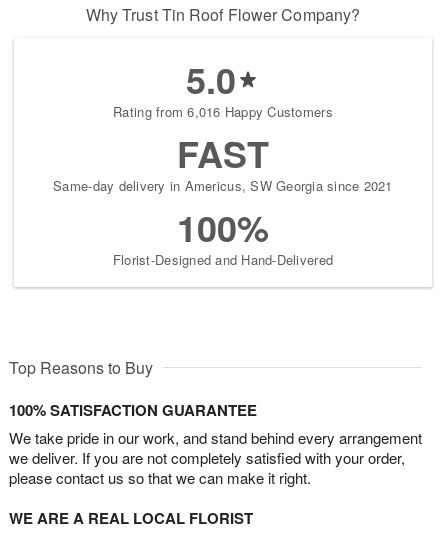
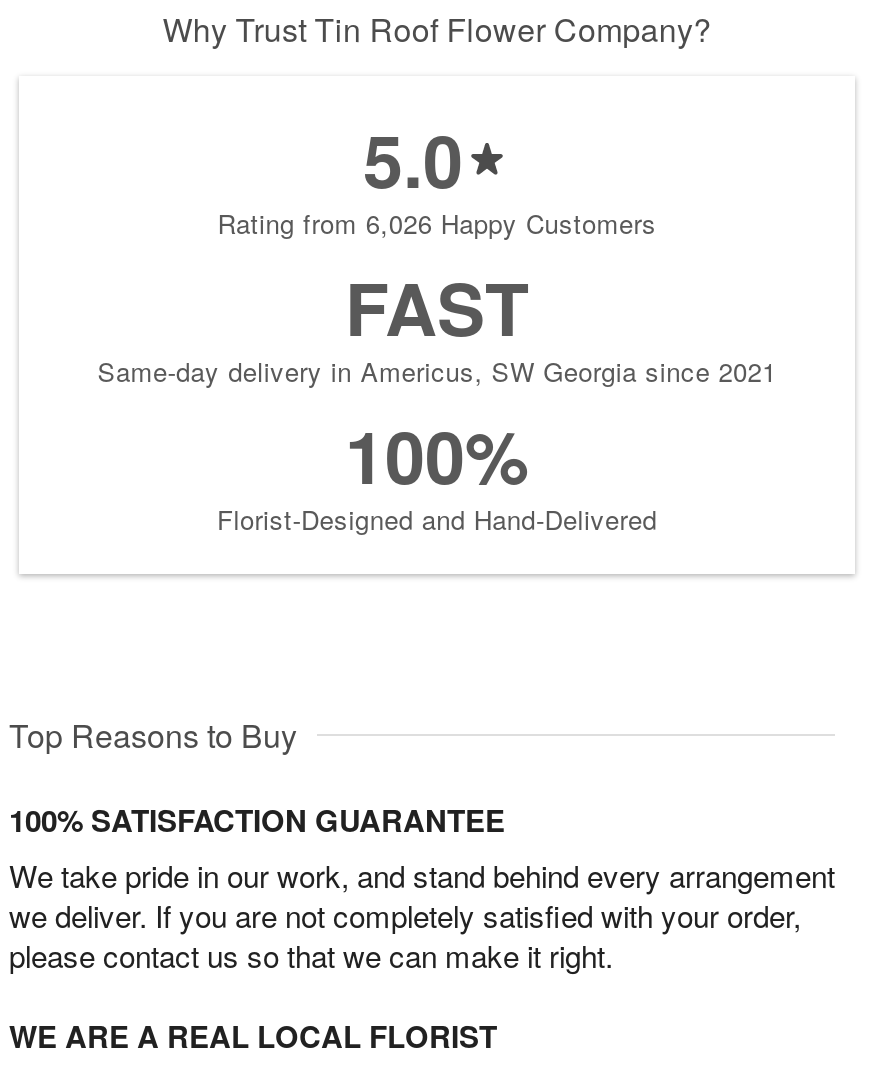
- Rating from 6,016 Happy Customers
+ Rating from 6,026 Happy Customers
